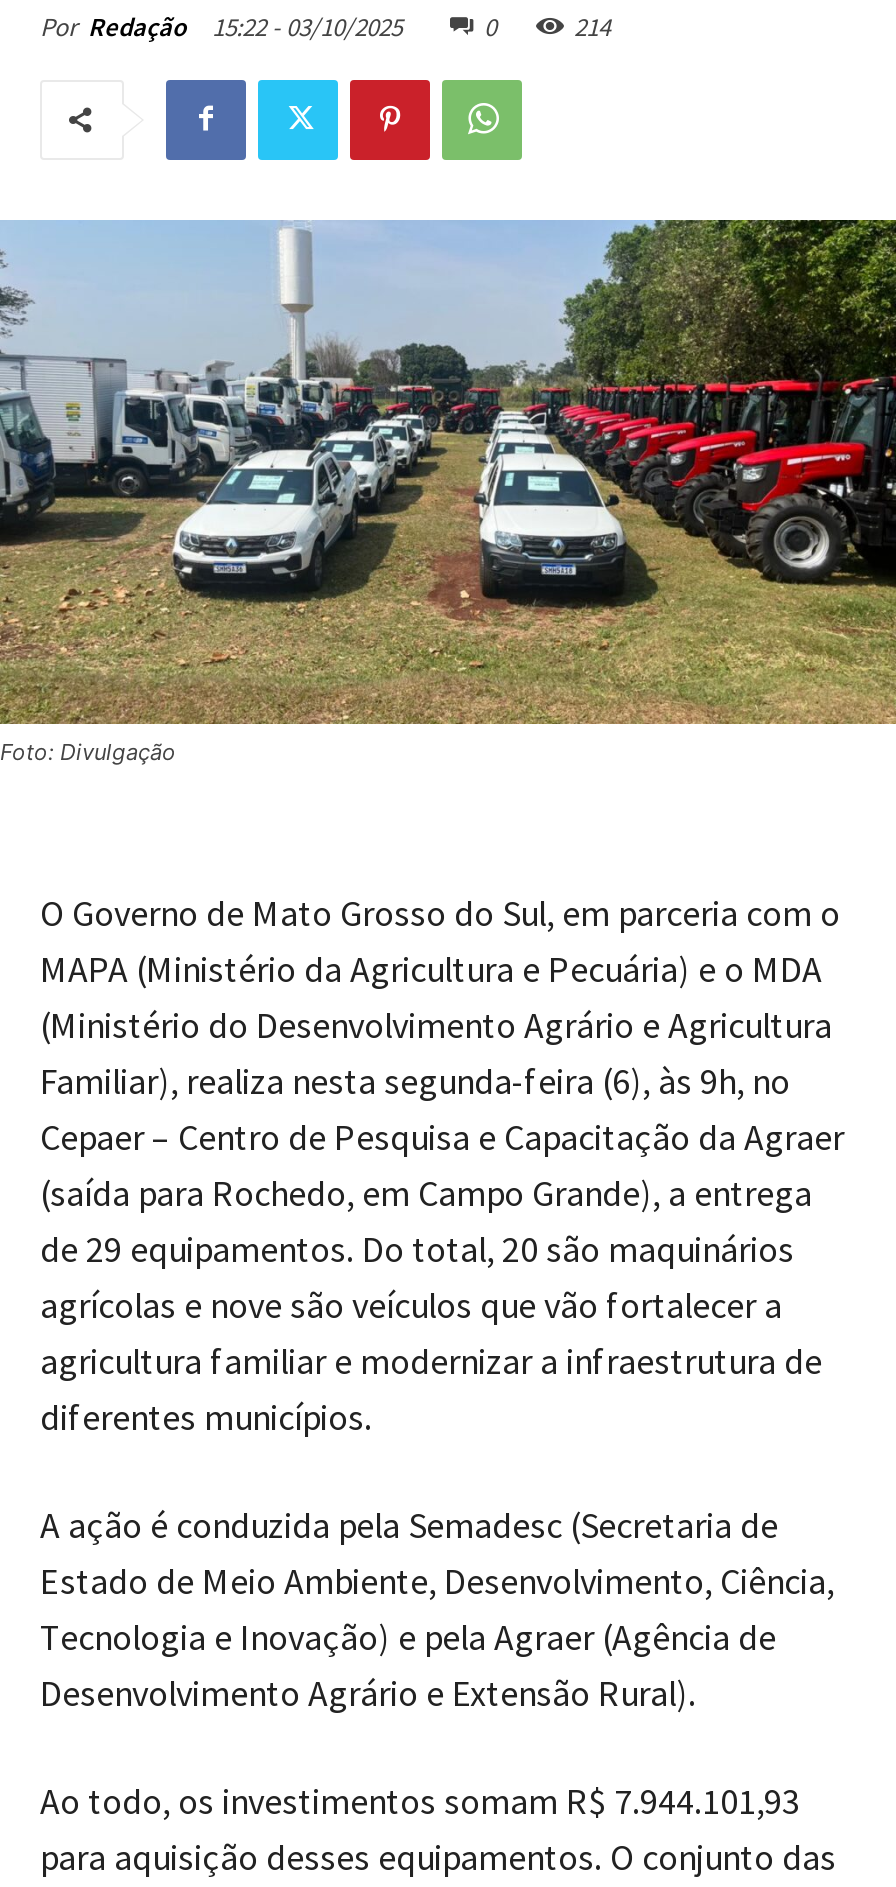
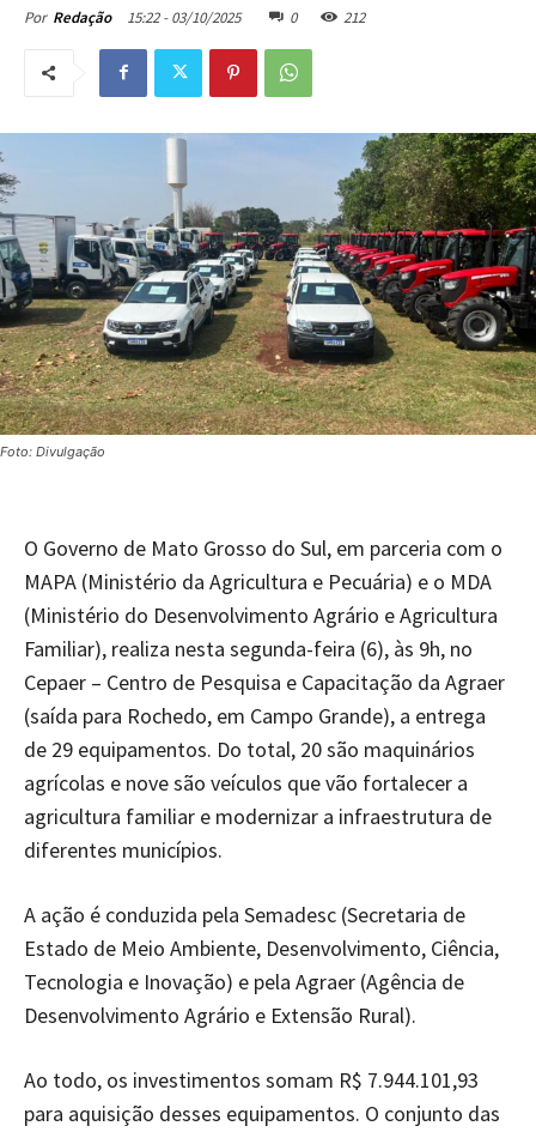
- 214
+ 212
